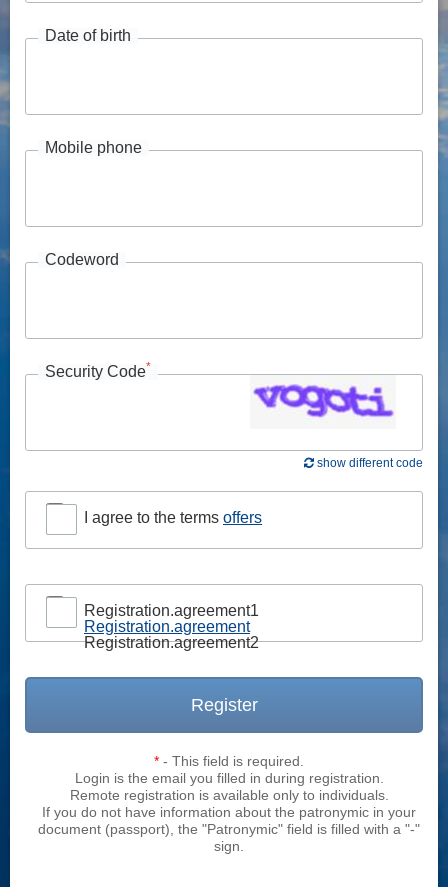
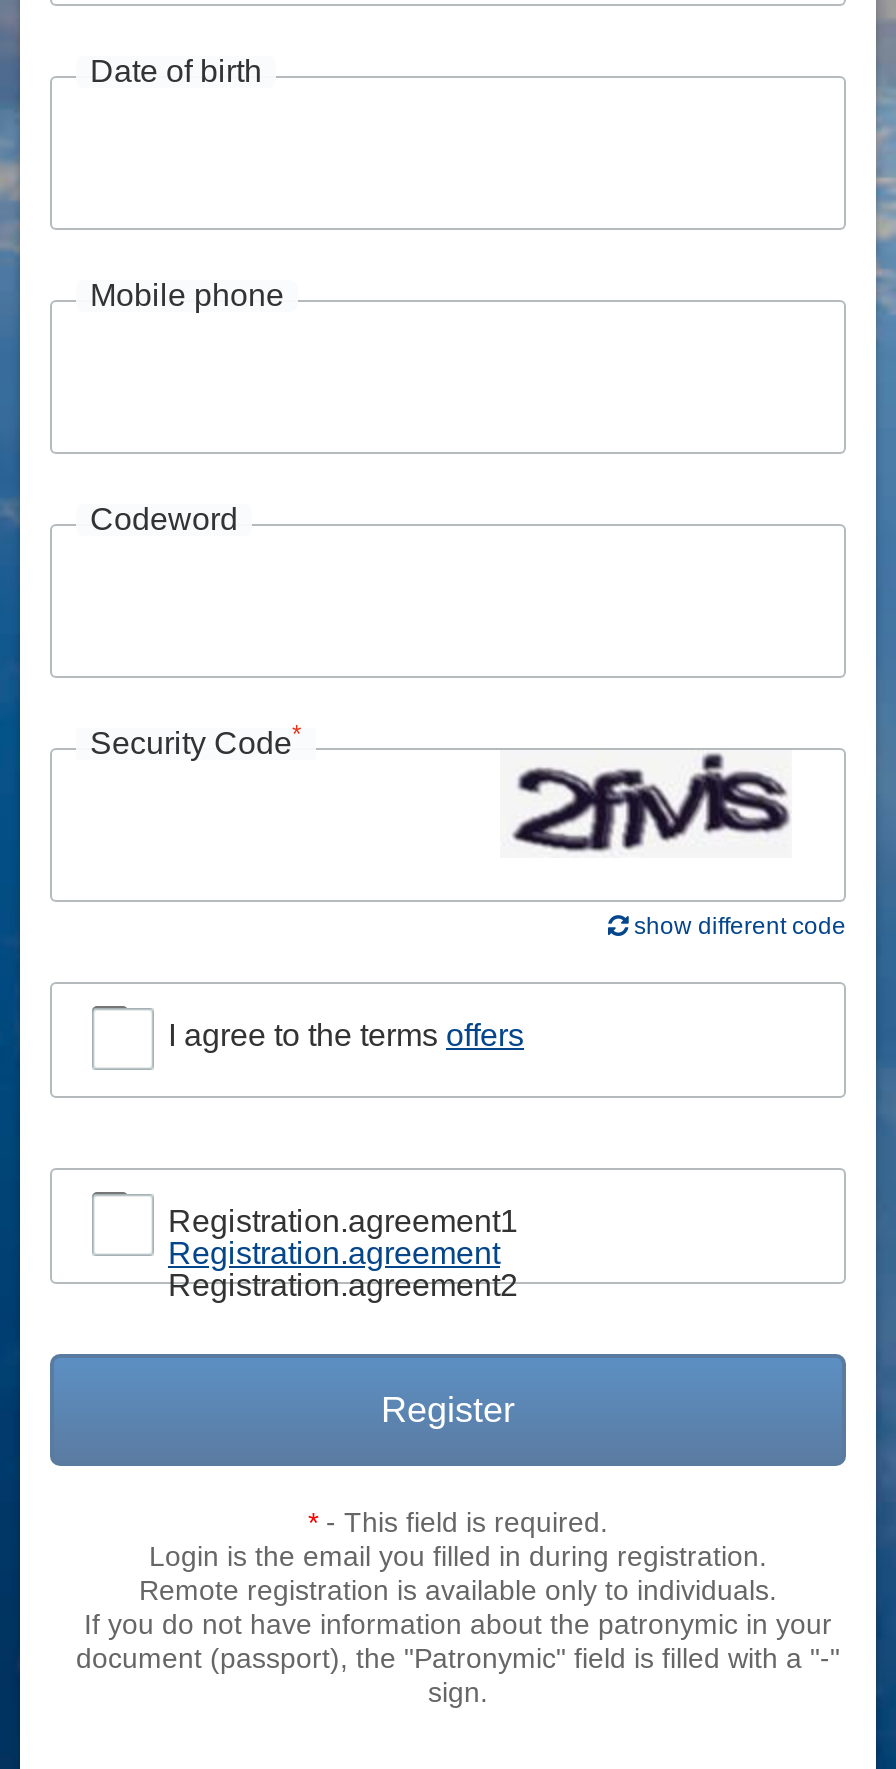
- [image]
+ [image]
